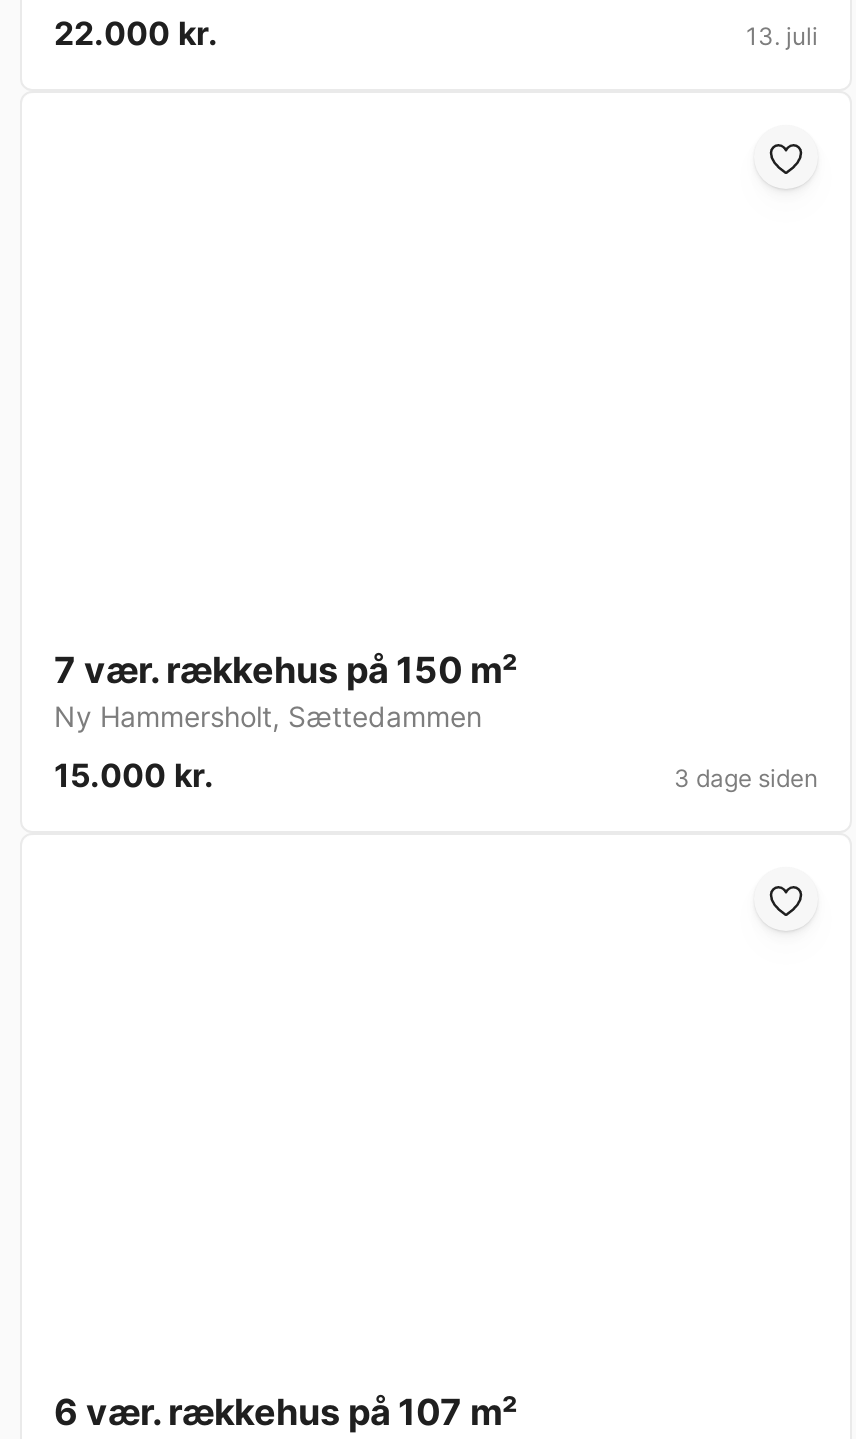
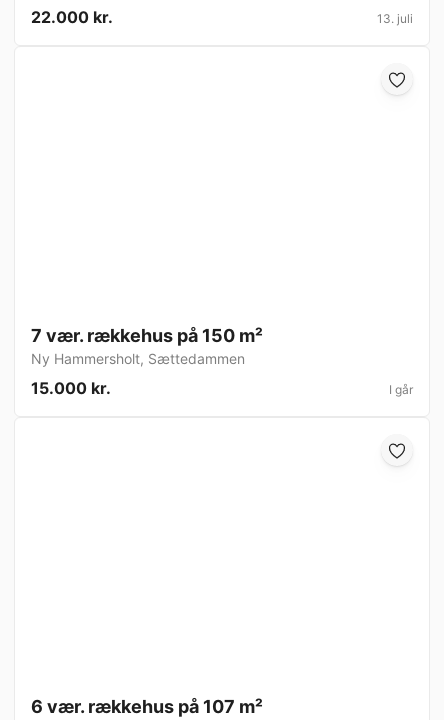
- 3 dage siden
+ I går
